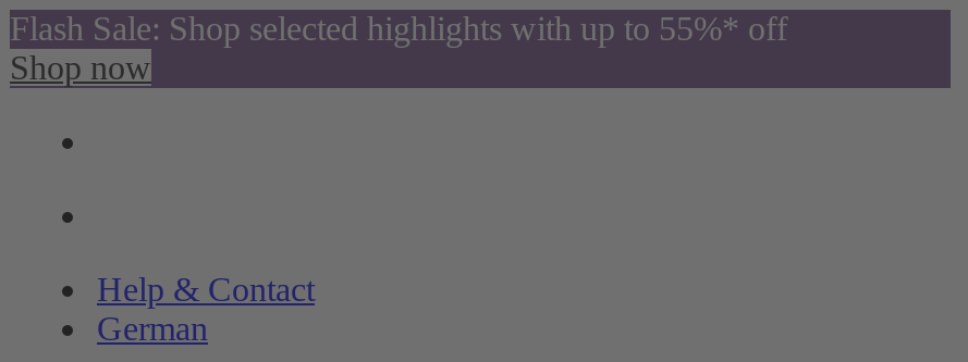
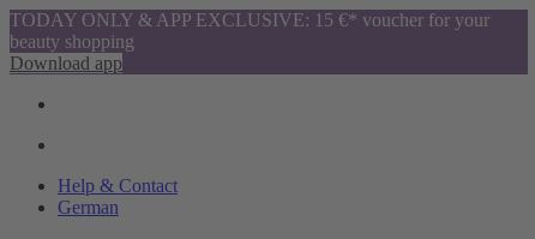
- Flash Sale: Shop selected highlights with up to 55%* off
- Shop now
+ TODAY ONLY & APP EXCLUSIVE: 15 €* voucher for your
+ beauty shopping
+ Download app
